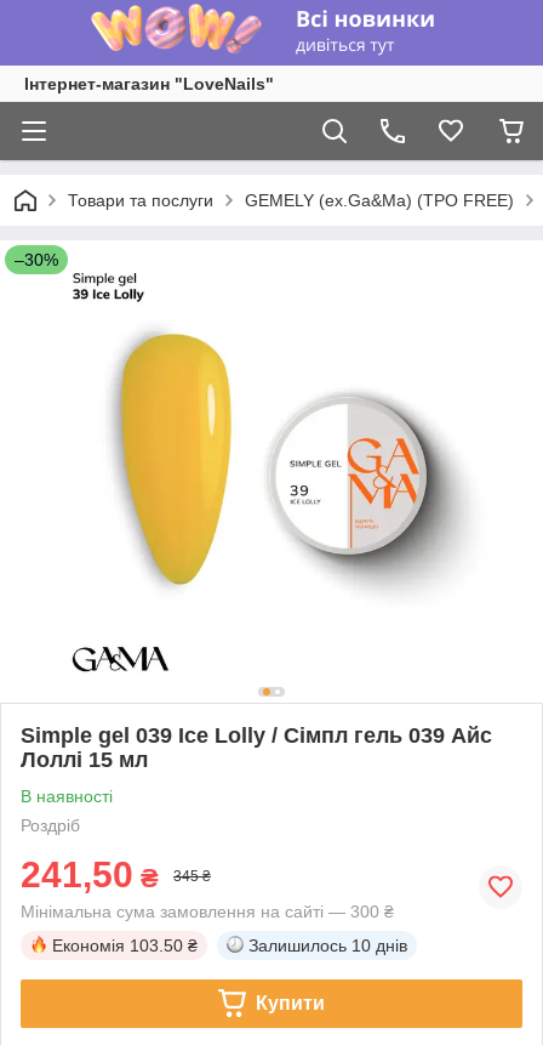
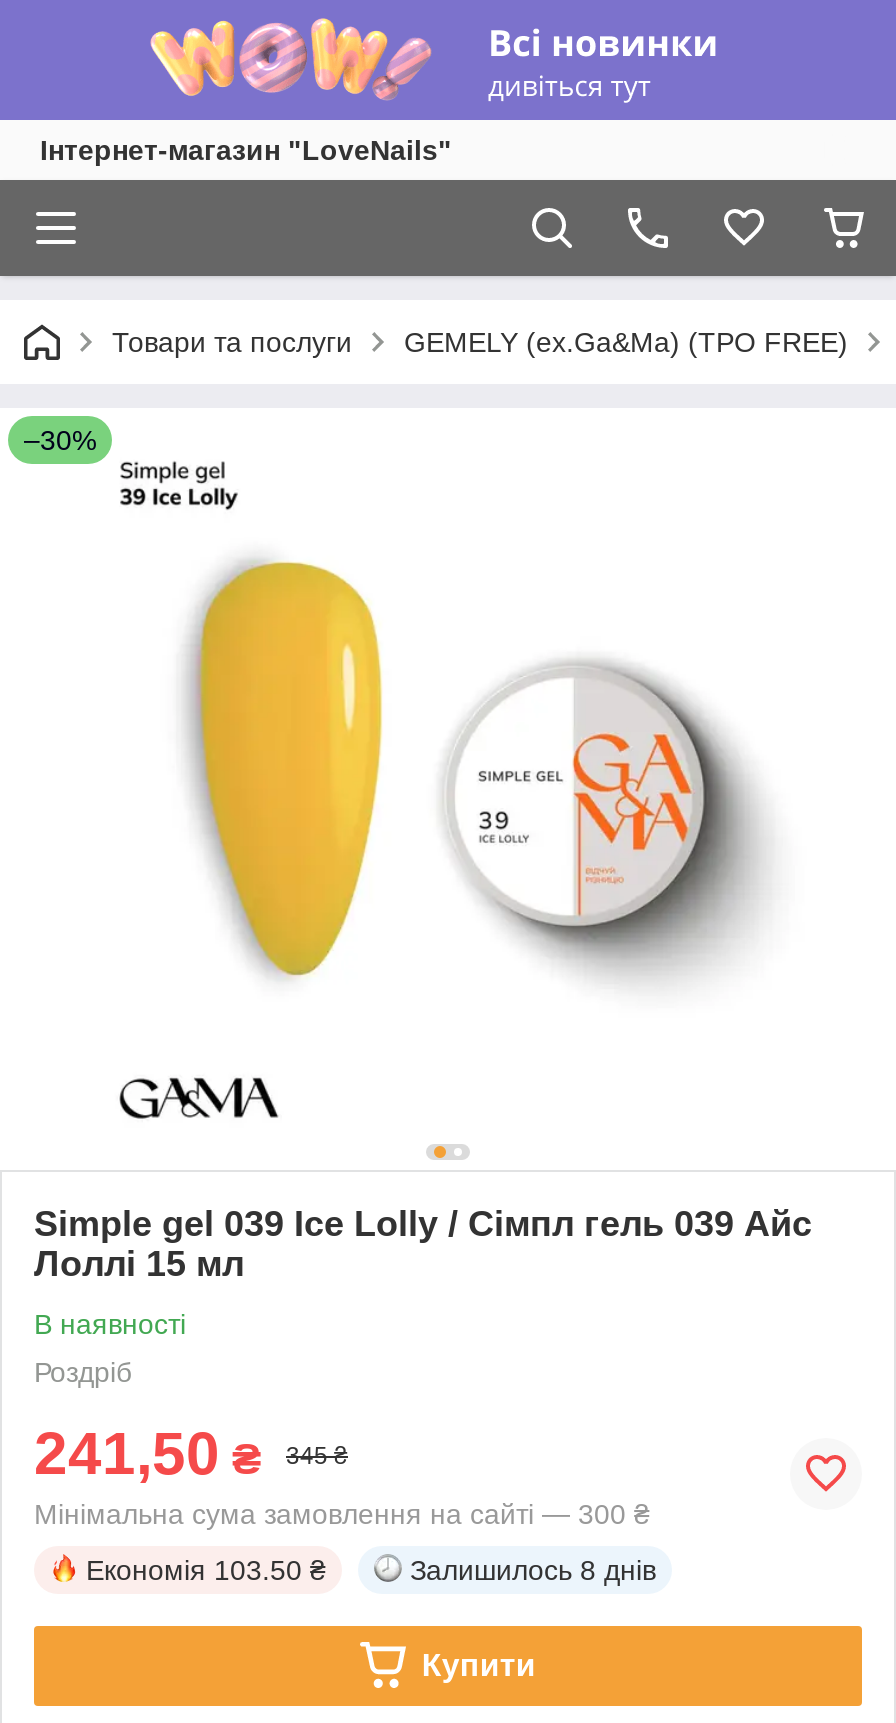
- Залишилось 10 днів
+ Залишилось 8 днів
